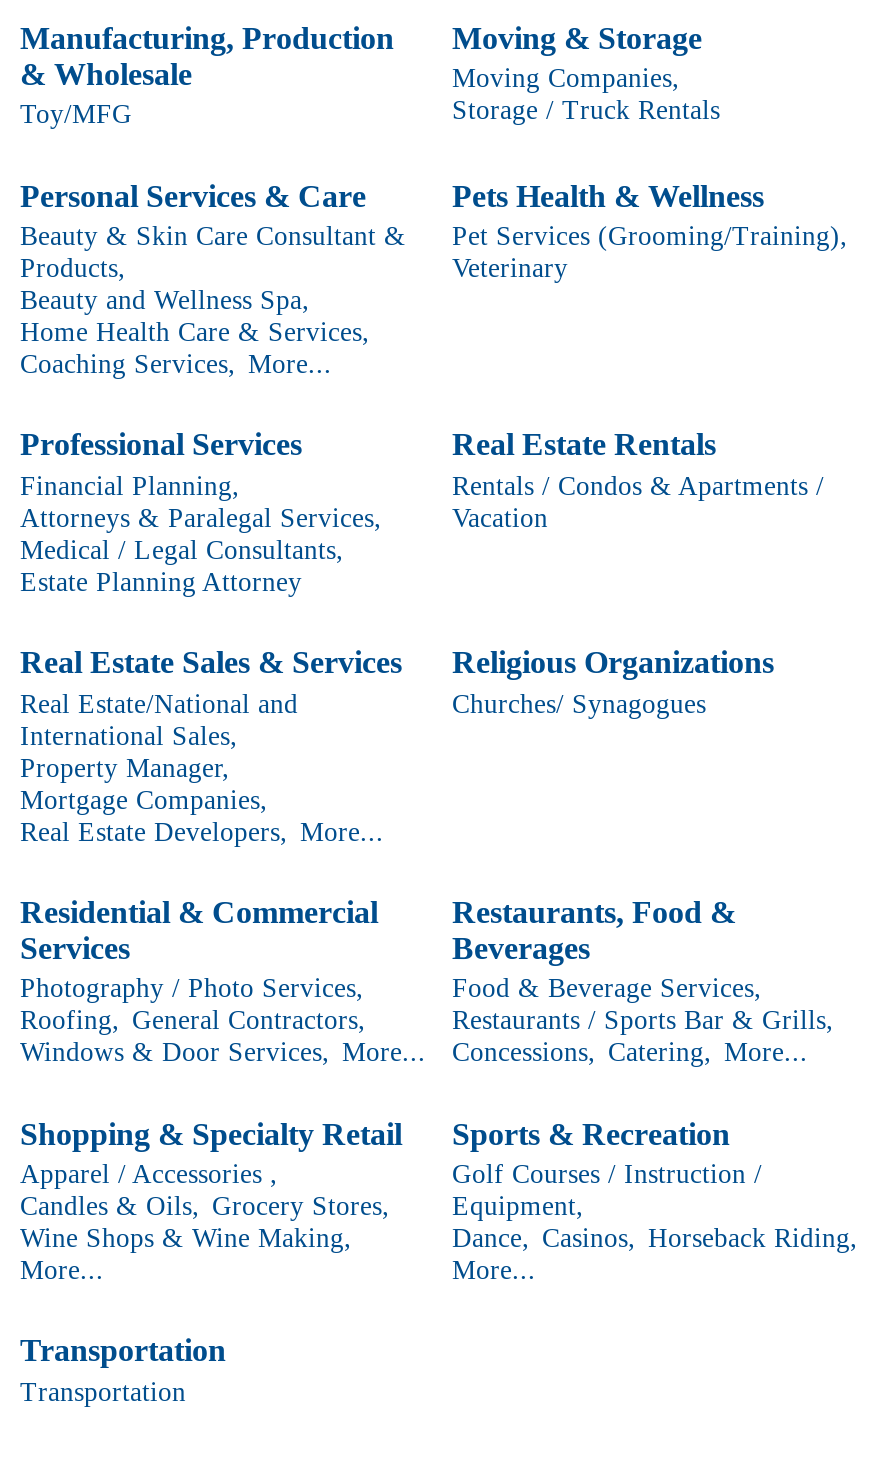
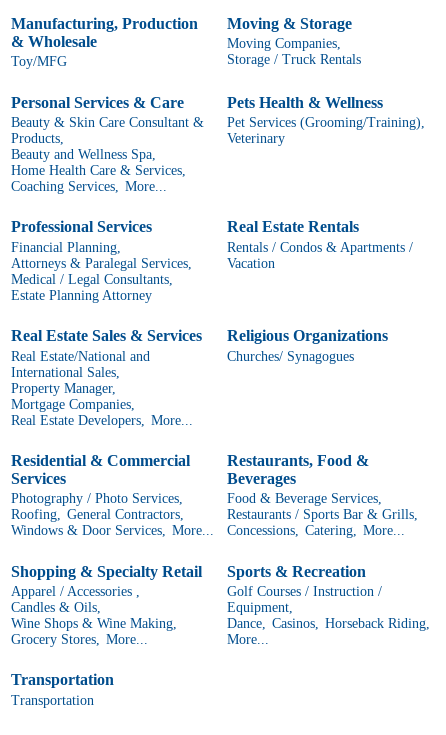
- Candles & Oils, Grocery Stores,
+ Candles & Oils,

- More...
+ Grocery Stores, More...
